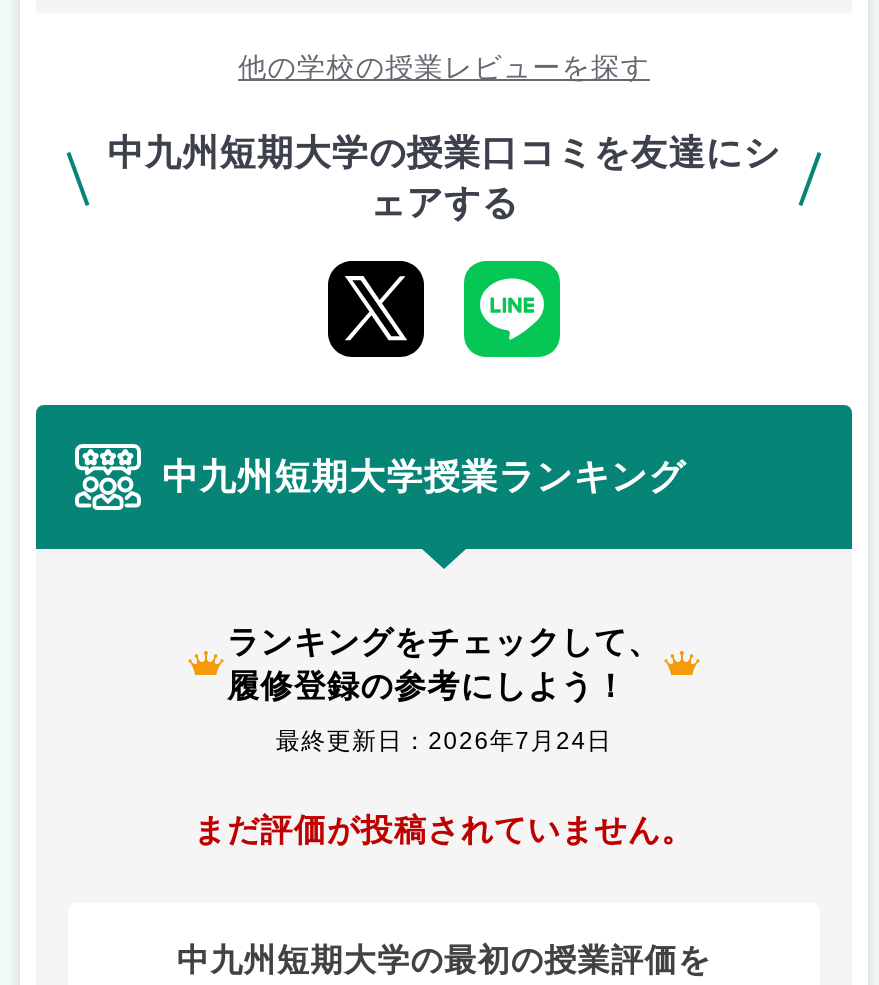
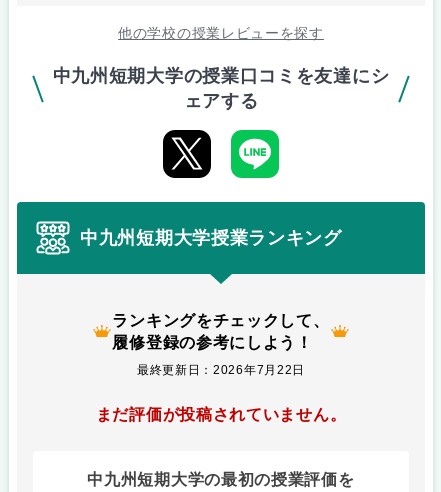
- 最終更新日：2026年7月24日
+ 最終更新日：2026年7月22日
